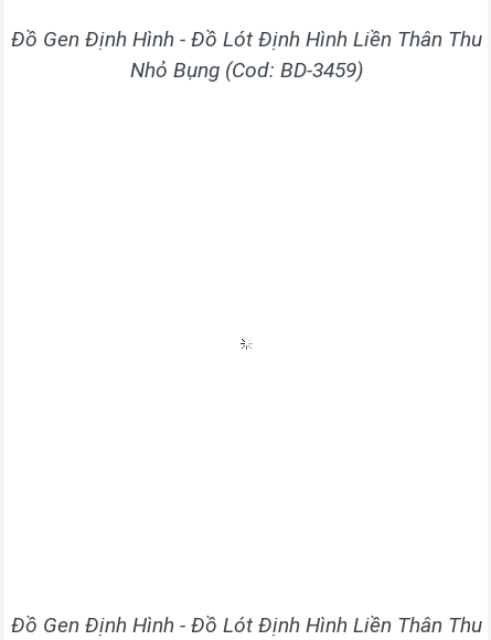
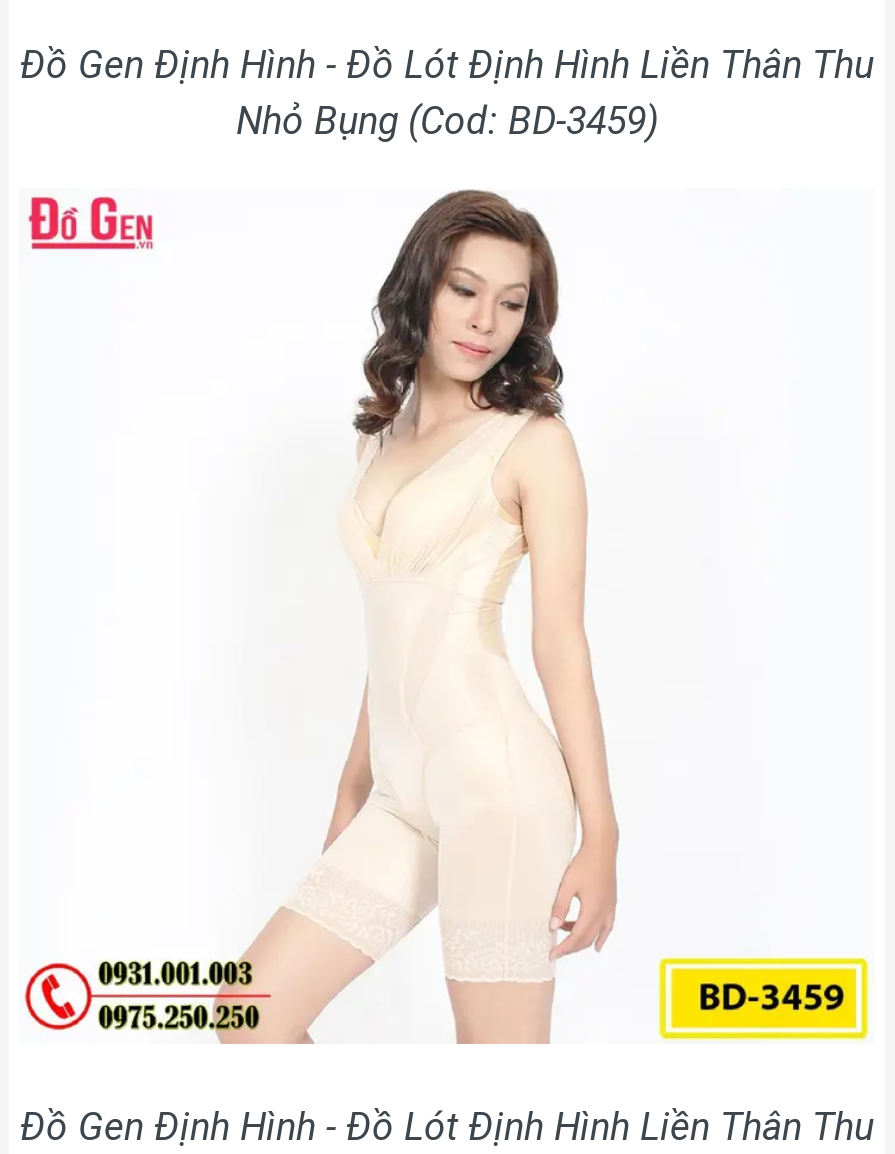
+ [image]

+ [image]
